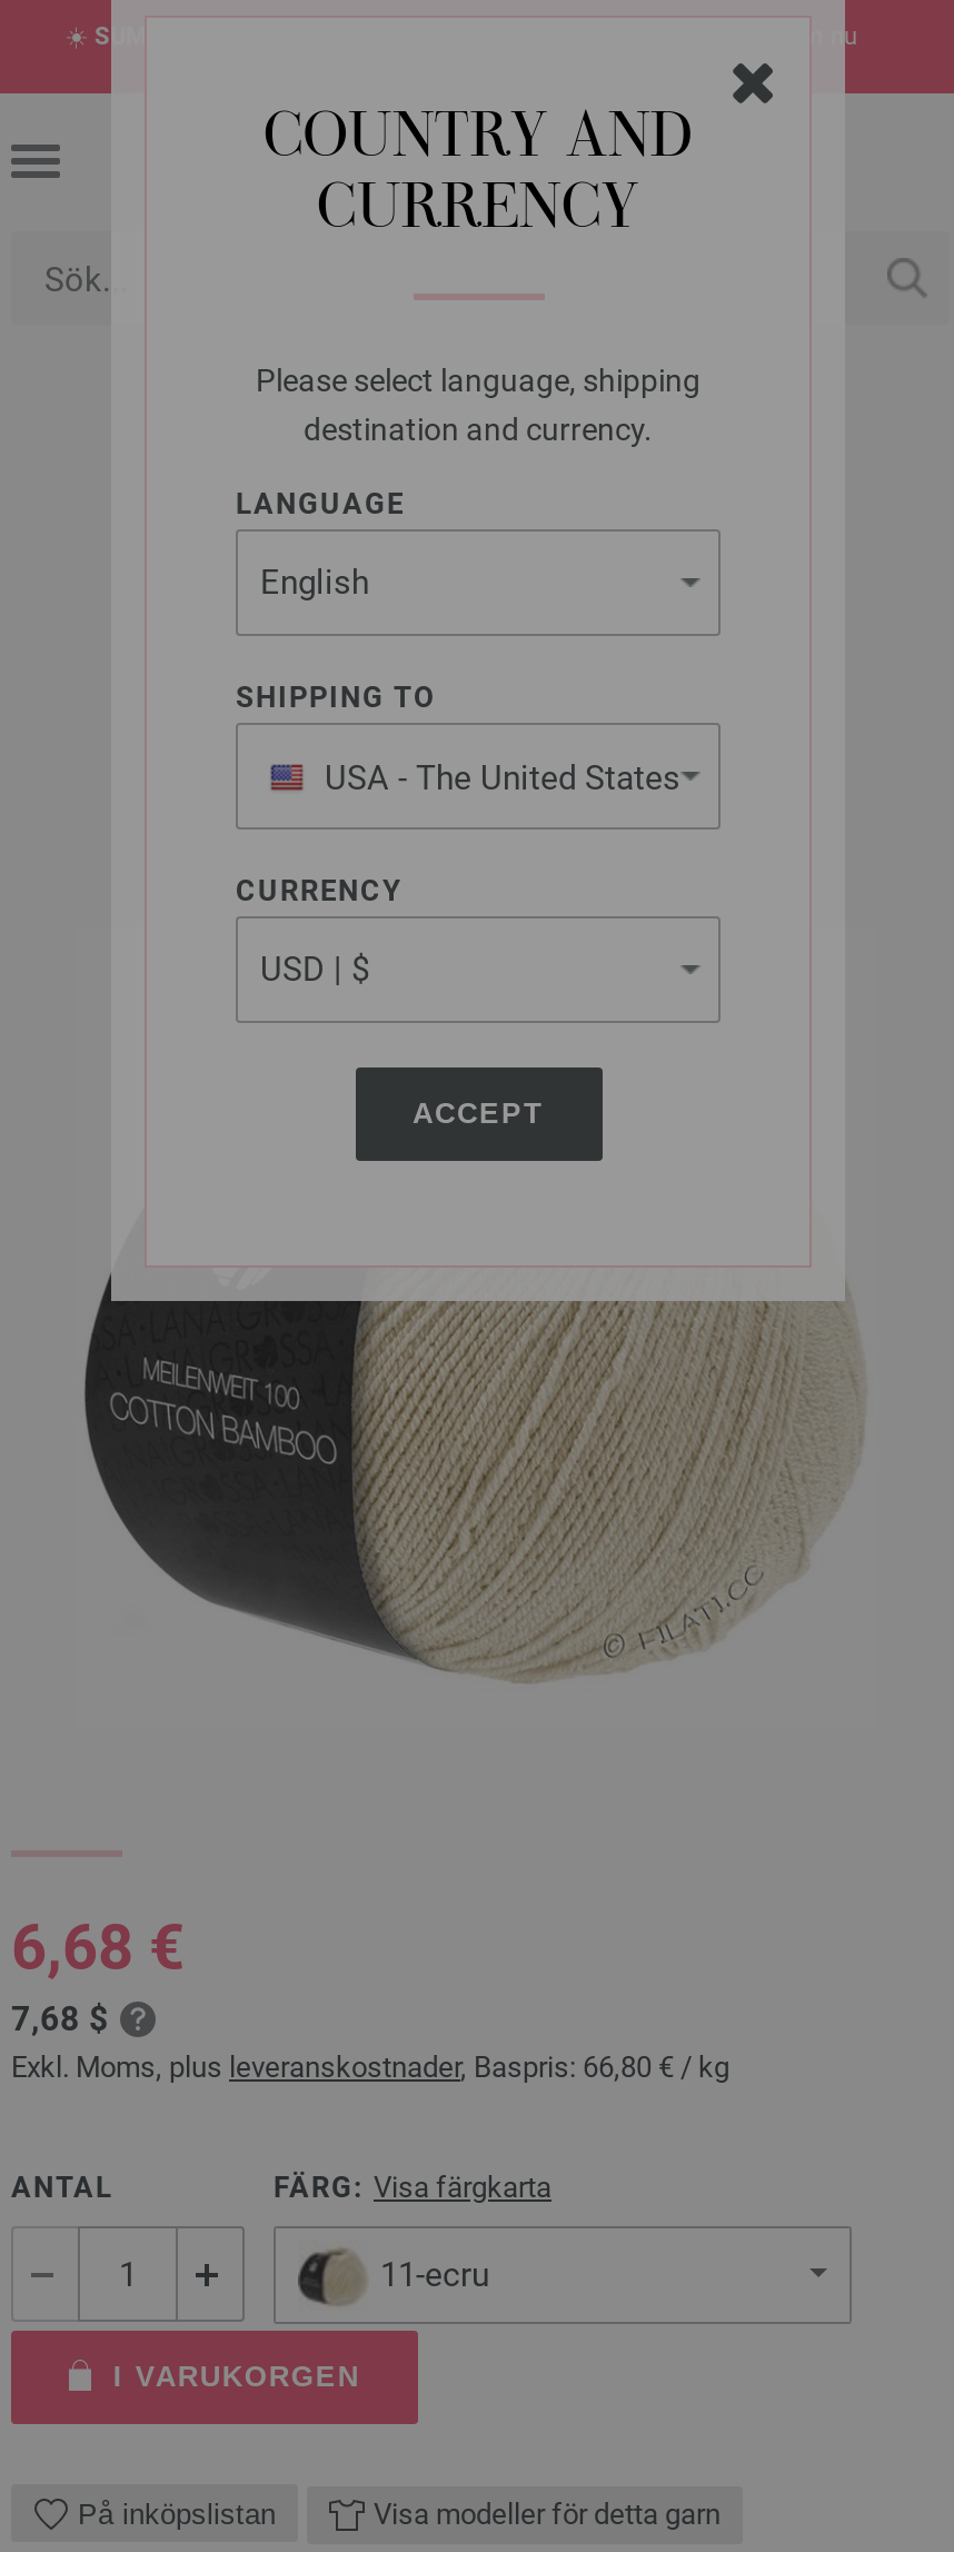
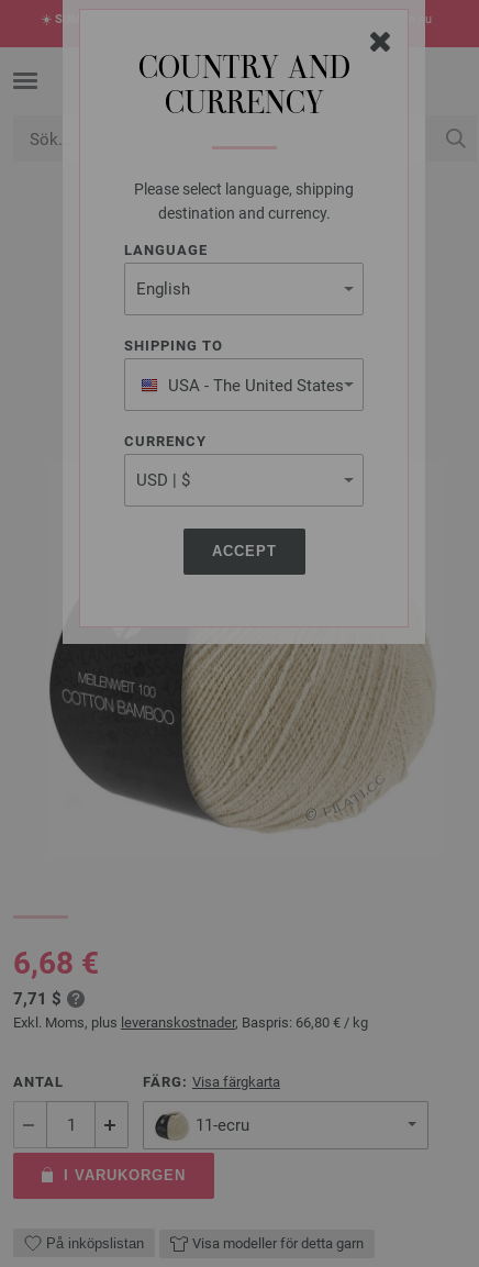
- 7,68 $
+ 7,71 $
